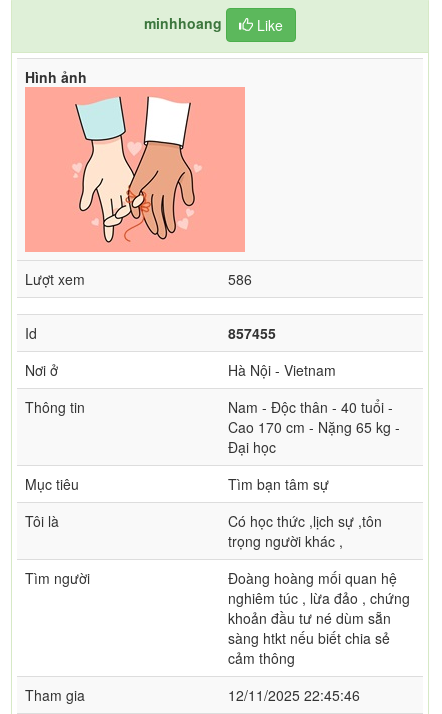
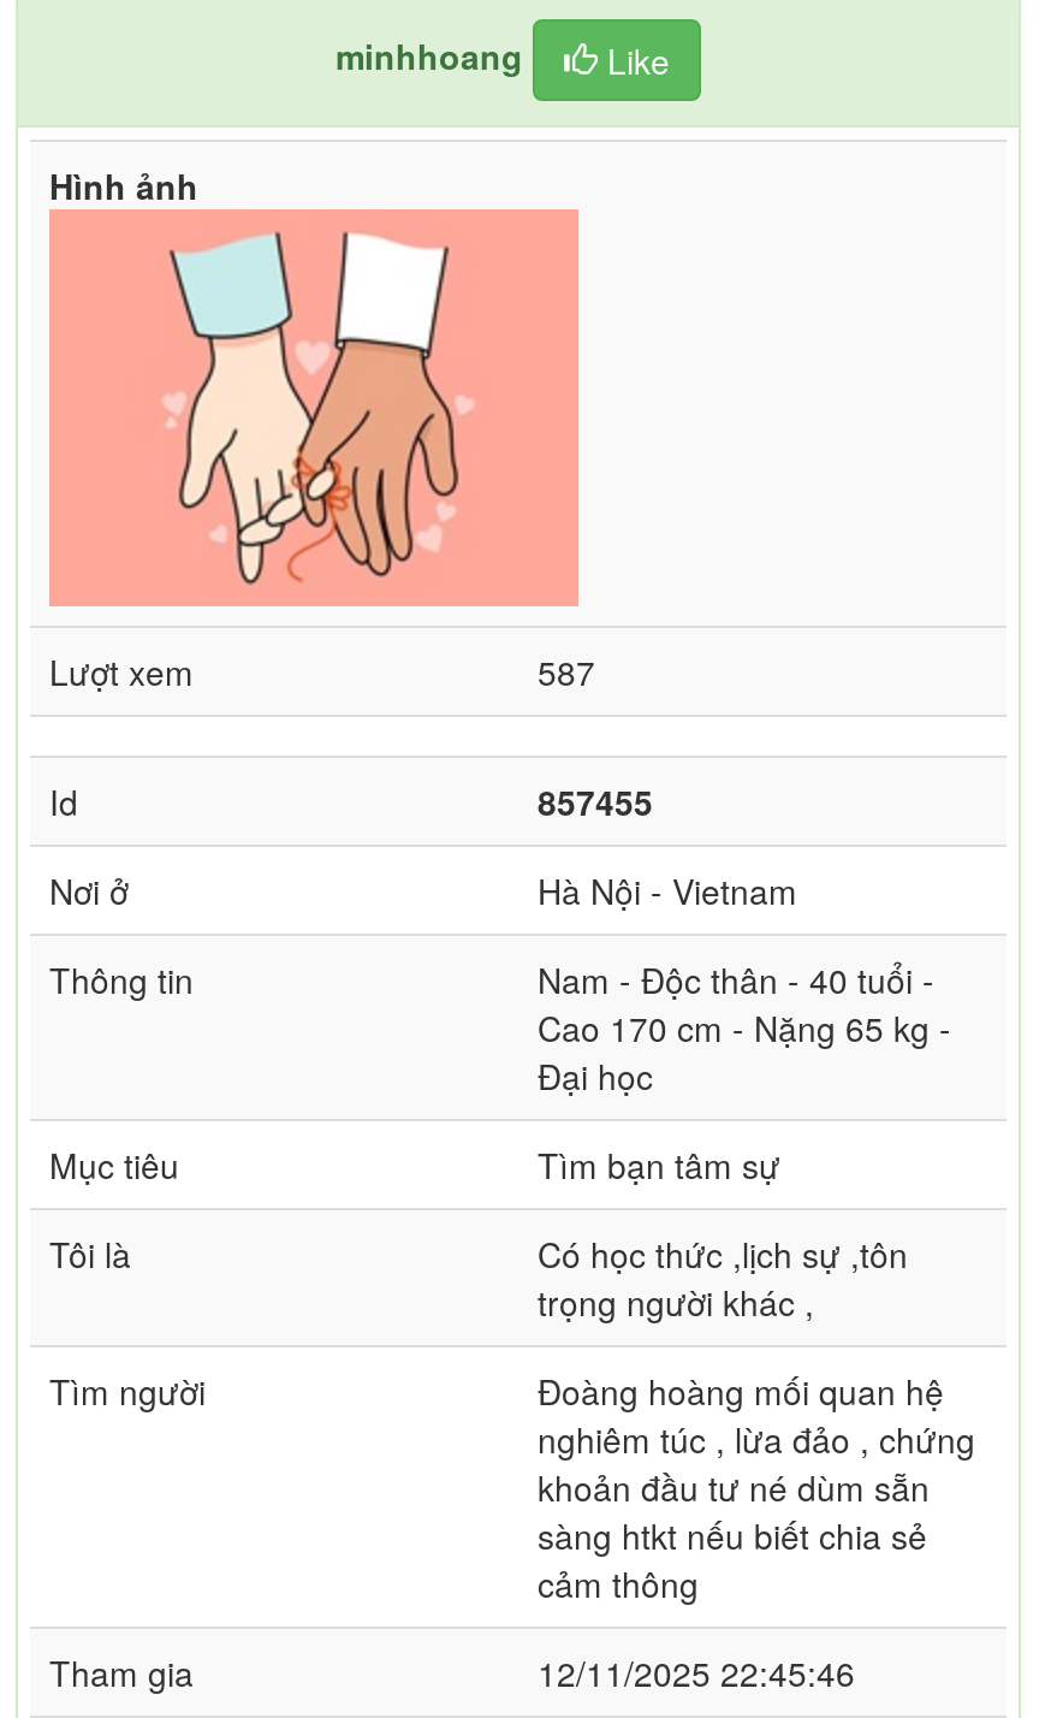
- 586
+ 587
